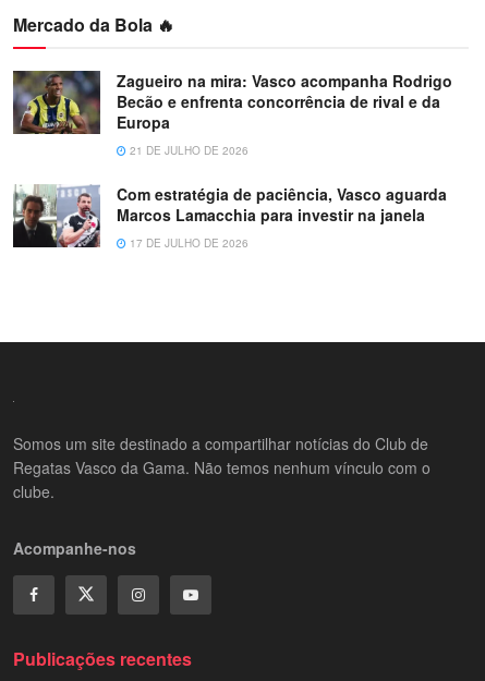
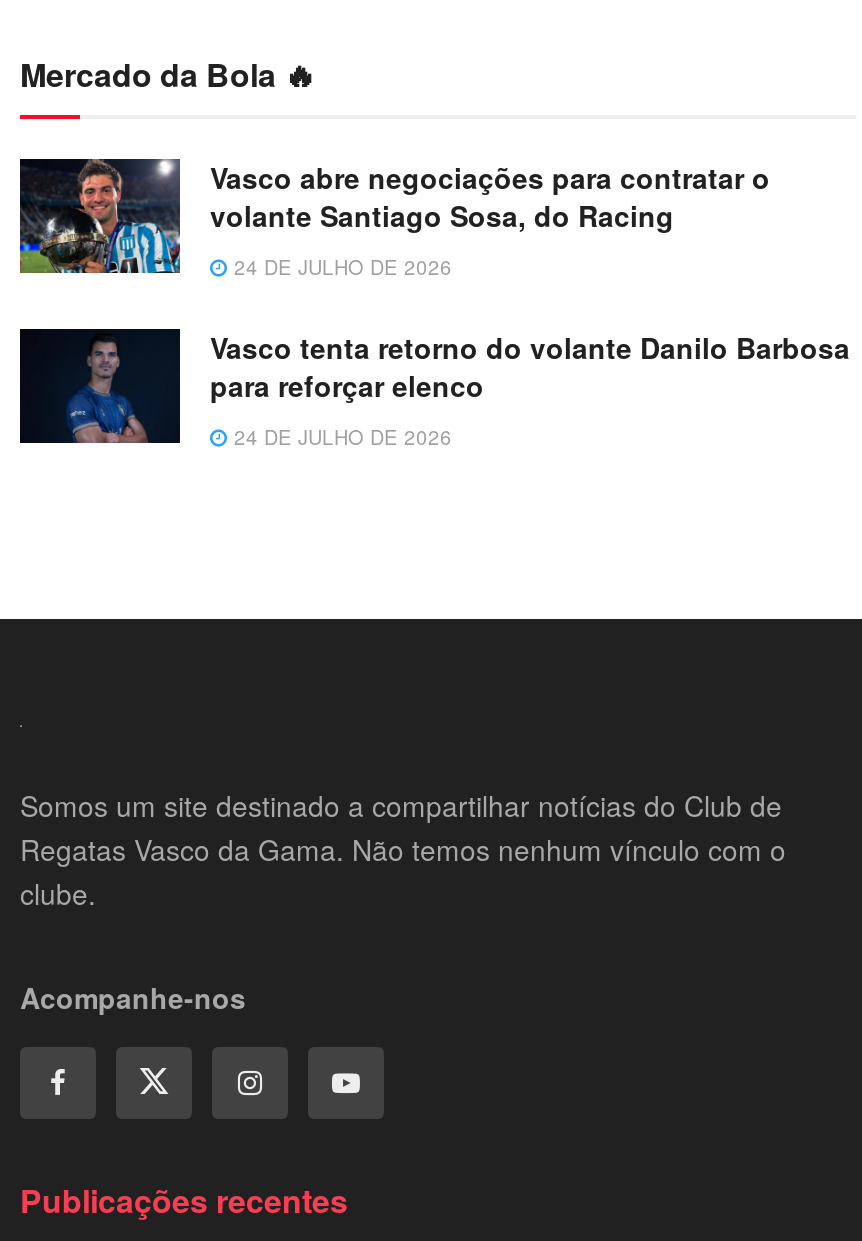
- [image]
- Zagueiro na mira: Vasco acompanha Rodrigo
- Becão e enfrenta concorrência de rival e da
- Europa
- 21 DE JULHO DE 2026
+ [image]
+ Vasco abre negociações para contratar o
+ volante Santiago Sosa, do Racing
+ 24 DE JULHO DE 2026

- [image]
- Com estratégia de paciência, Vasco aguarda
- Marcos Lamacchia para investir na janela
- 17 DE JULHO DE 2026
+ [image]
+ Vasco tenta retorno do volante Danilo Barbosa
+ para reforçar elenco
+ 24 DE JULHO DE 2026
